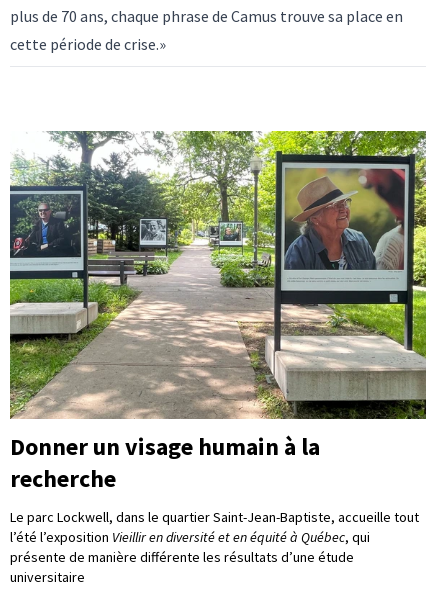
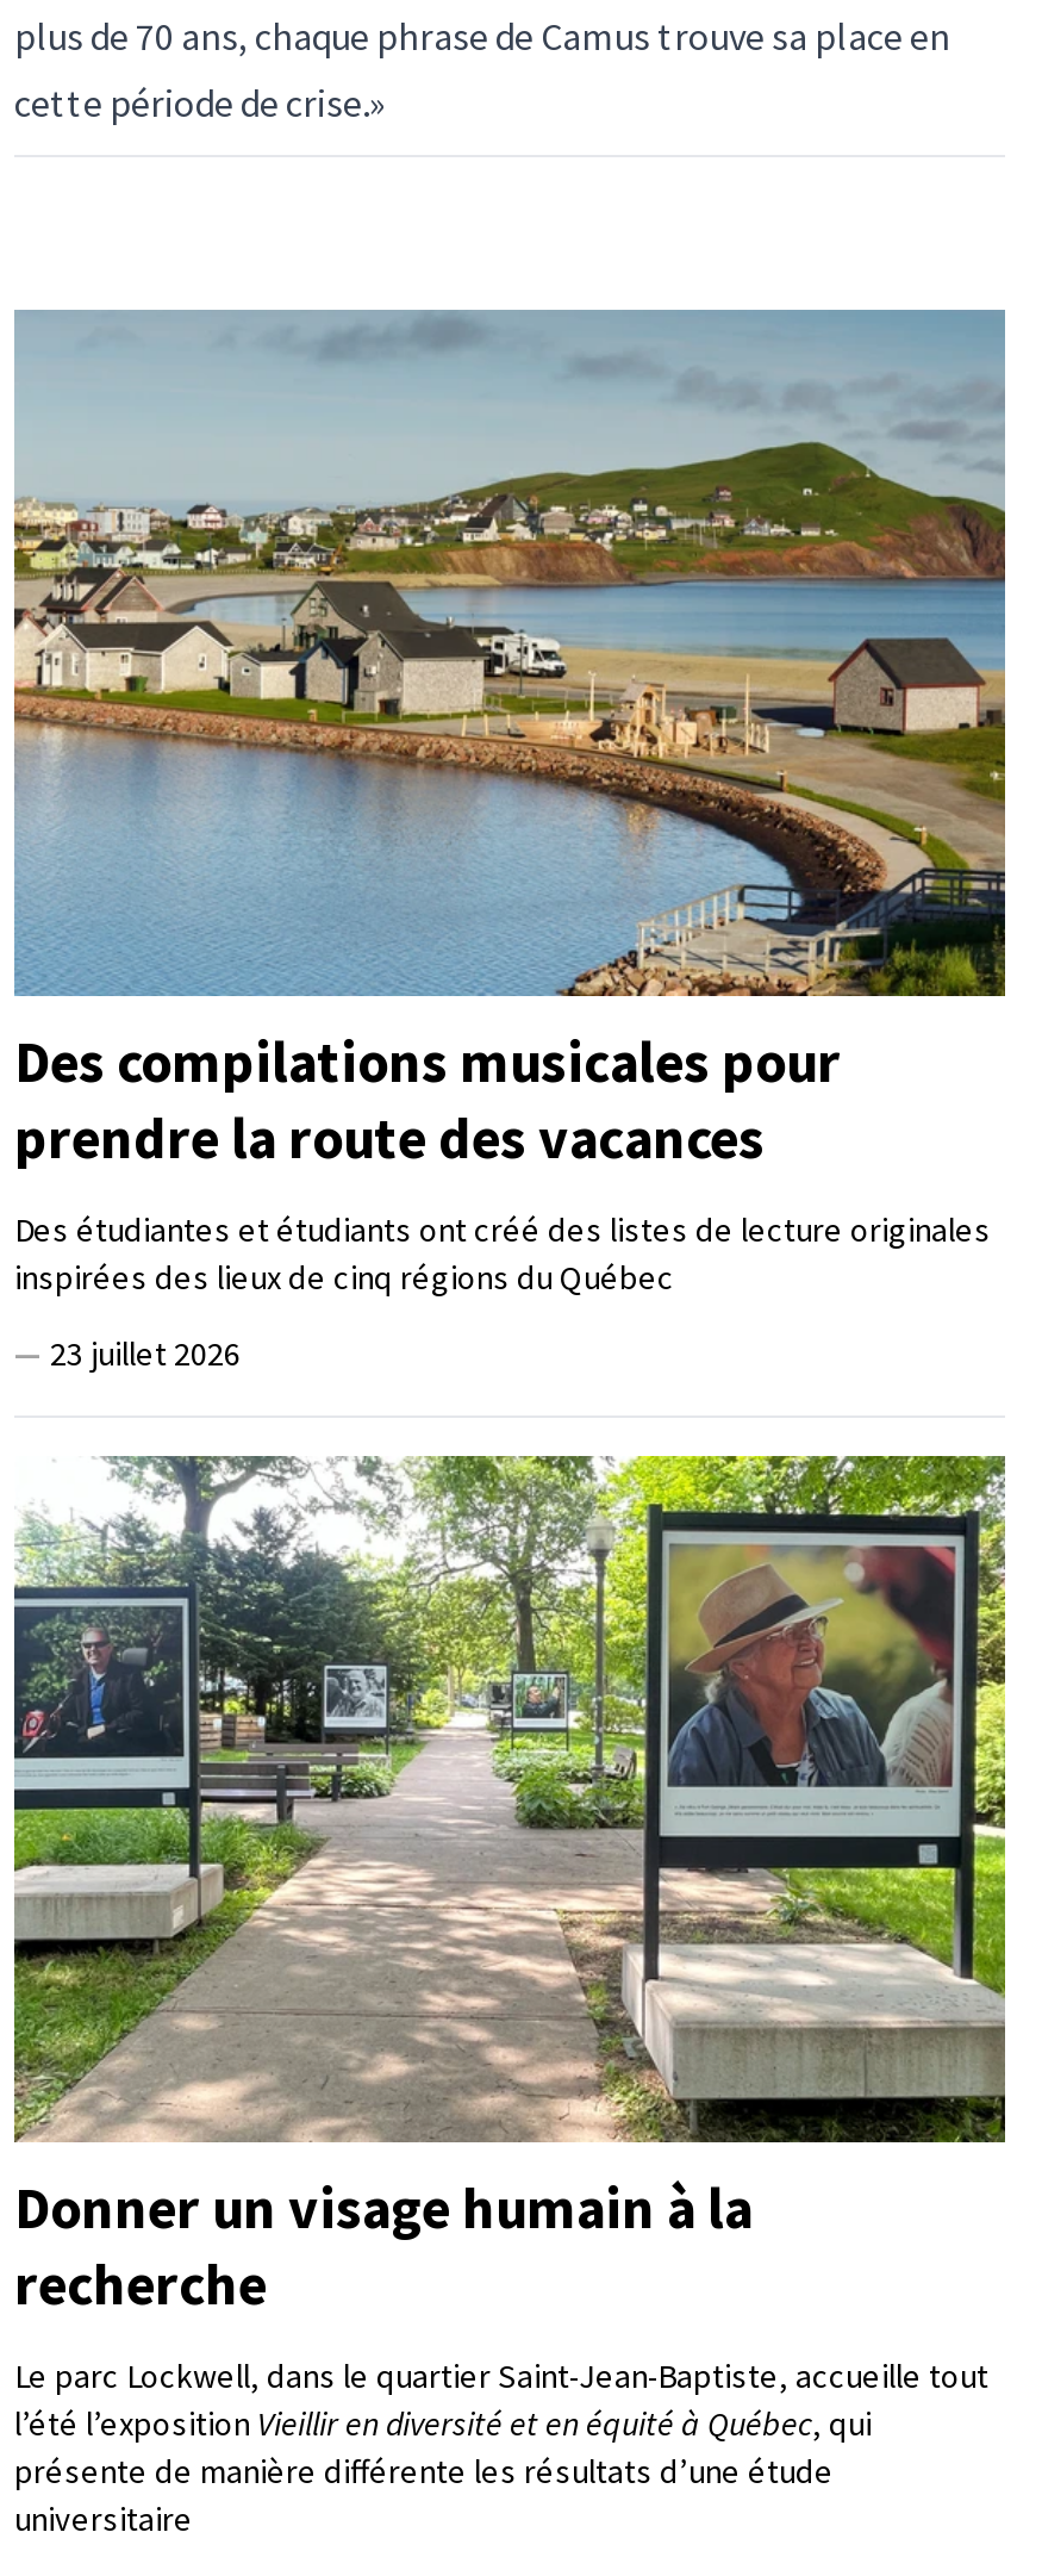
+ [image]
+ Des compilations musicales pour
+ prendre la route des vacances
+ Des étudiantes et étudiants ont créé des listes de lecture originales
+ inspirées des lieux de cinq régions du Québec
+ — 23 juillet 2026
